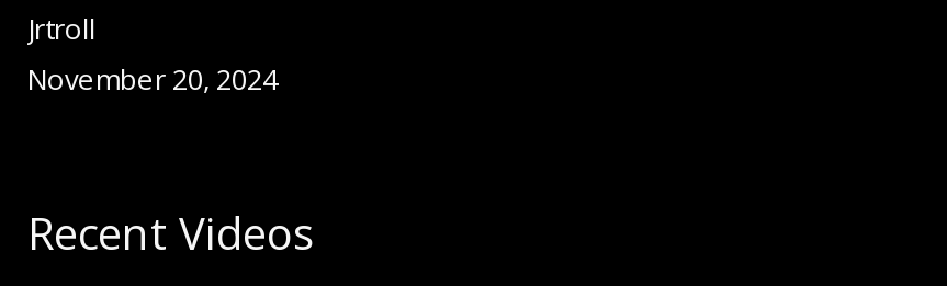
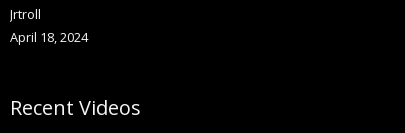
- November 20, 2024
+ April 18, 2024
